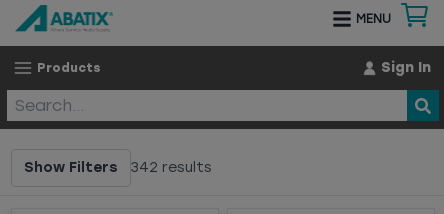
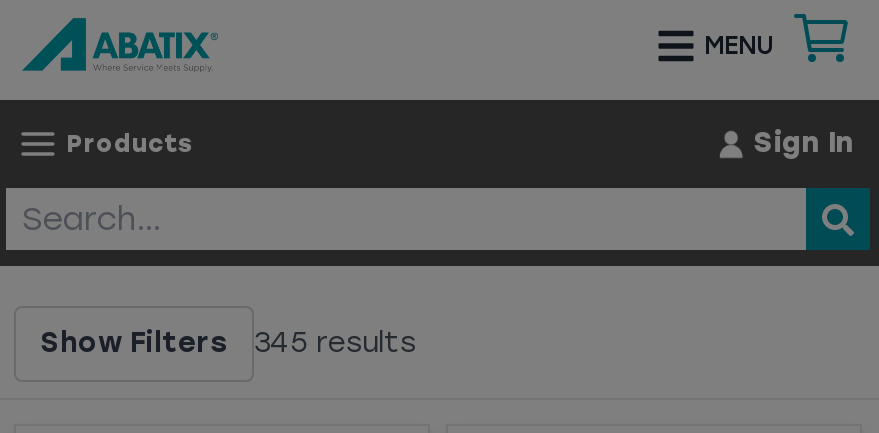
- Show Filters 342 results
+ Show Filters 345 results
